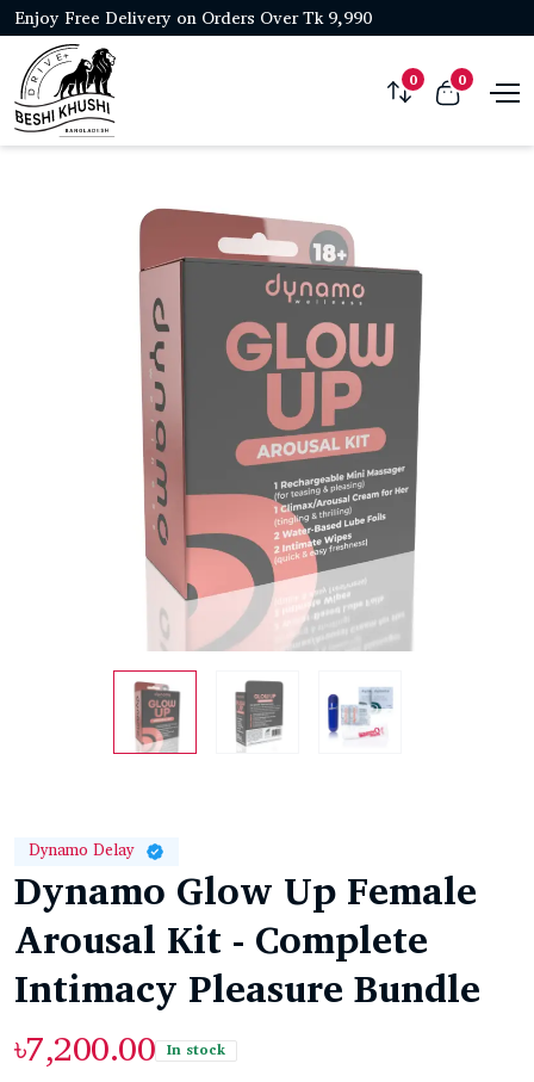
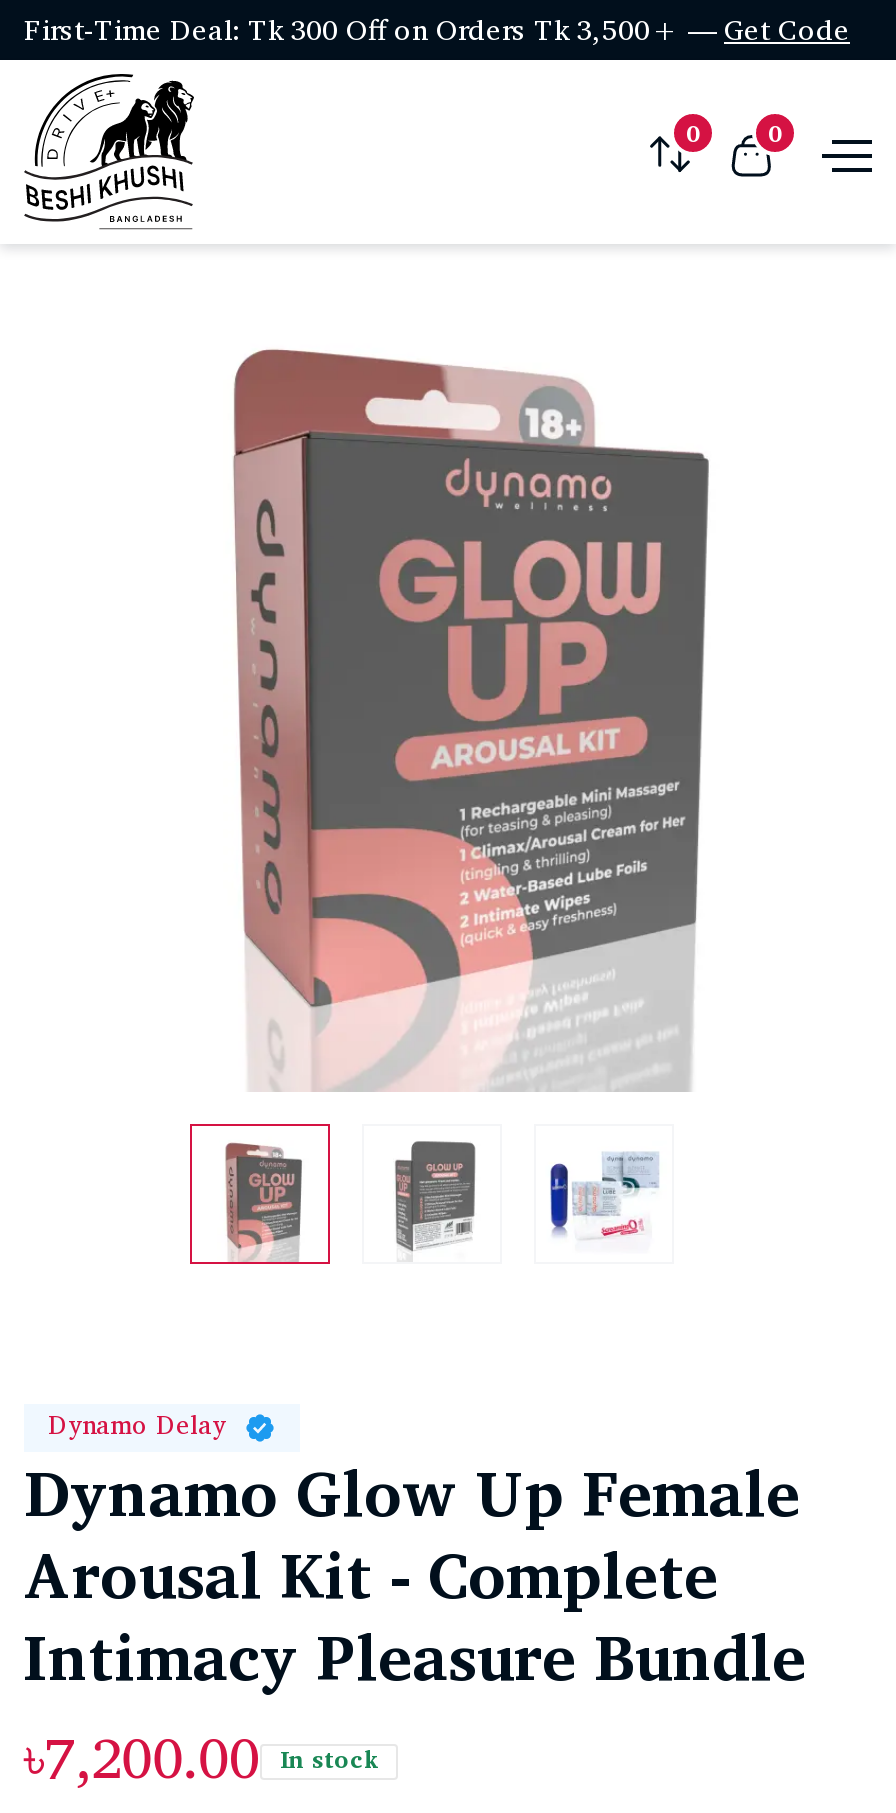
- Enjoy Free Delivery on Orders Over Tk 9,990
+ First-Time Deal: Tk 300 Off on Orders Tk 3,500+ — Get Code
